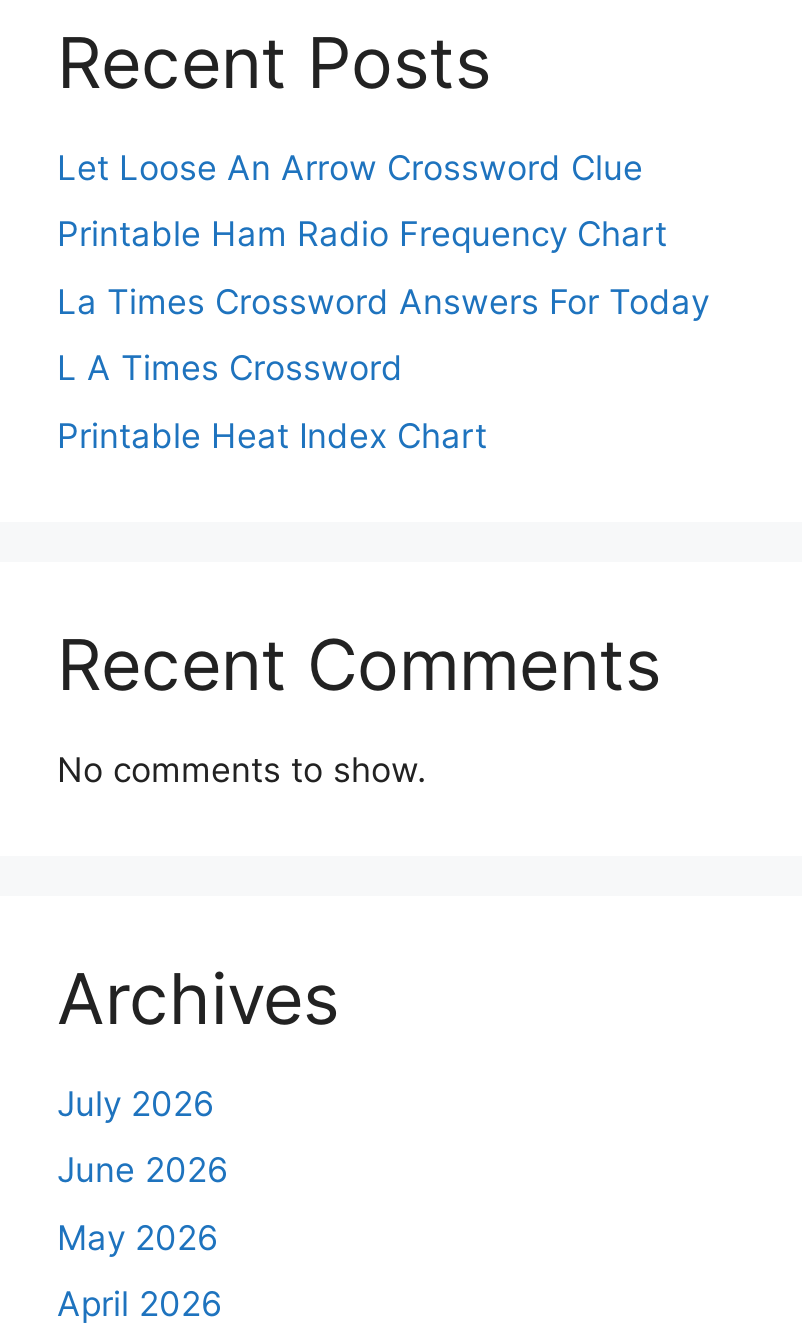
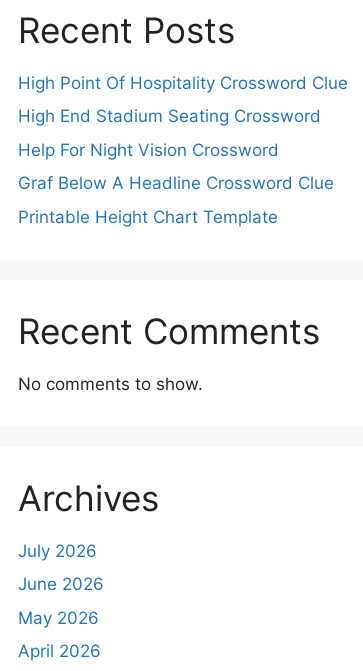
- Let Loose An Arrow Crossword Clue
+ High Point Of Hospitality Crossword Clue

- Printable Ham Radio Frequency Chart
+ High End Stadium Seating Crossword

- La Times Crossword Answers For Today
+ Help For Night Vision Crossword

- L A Times Crossword
+ Graf Below A Headline Crossword Clue

- Printable Heat Index Chart
+ Printable Height Chart Template
